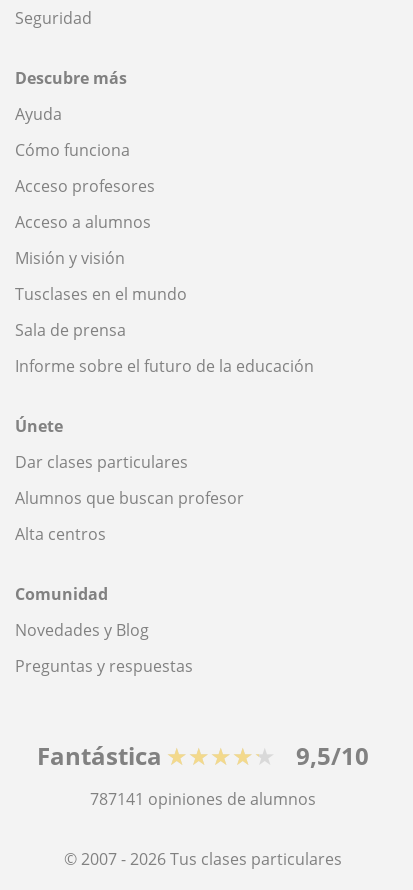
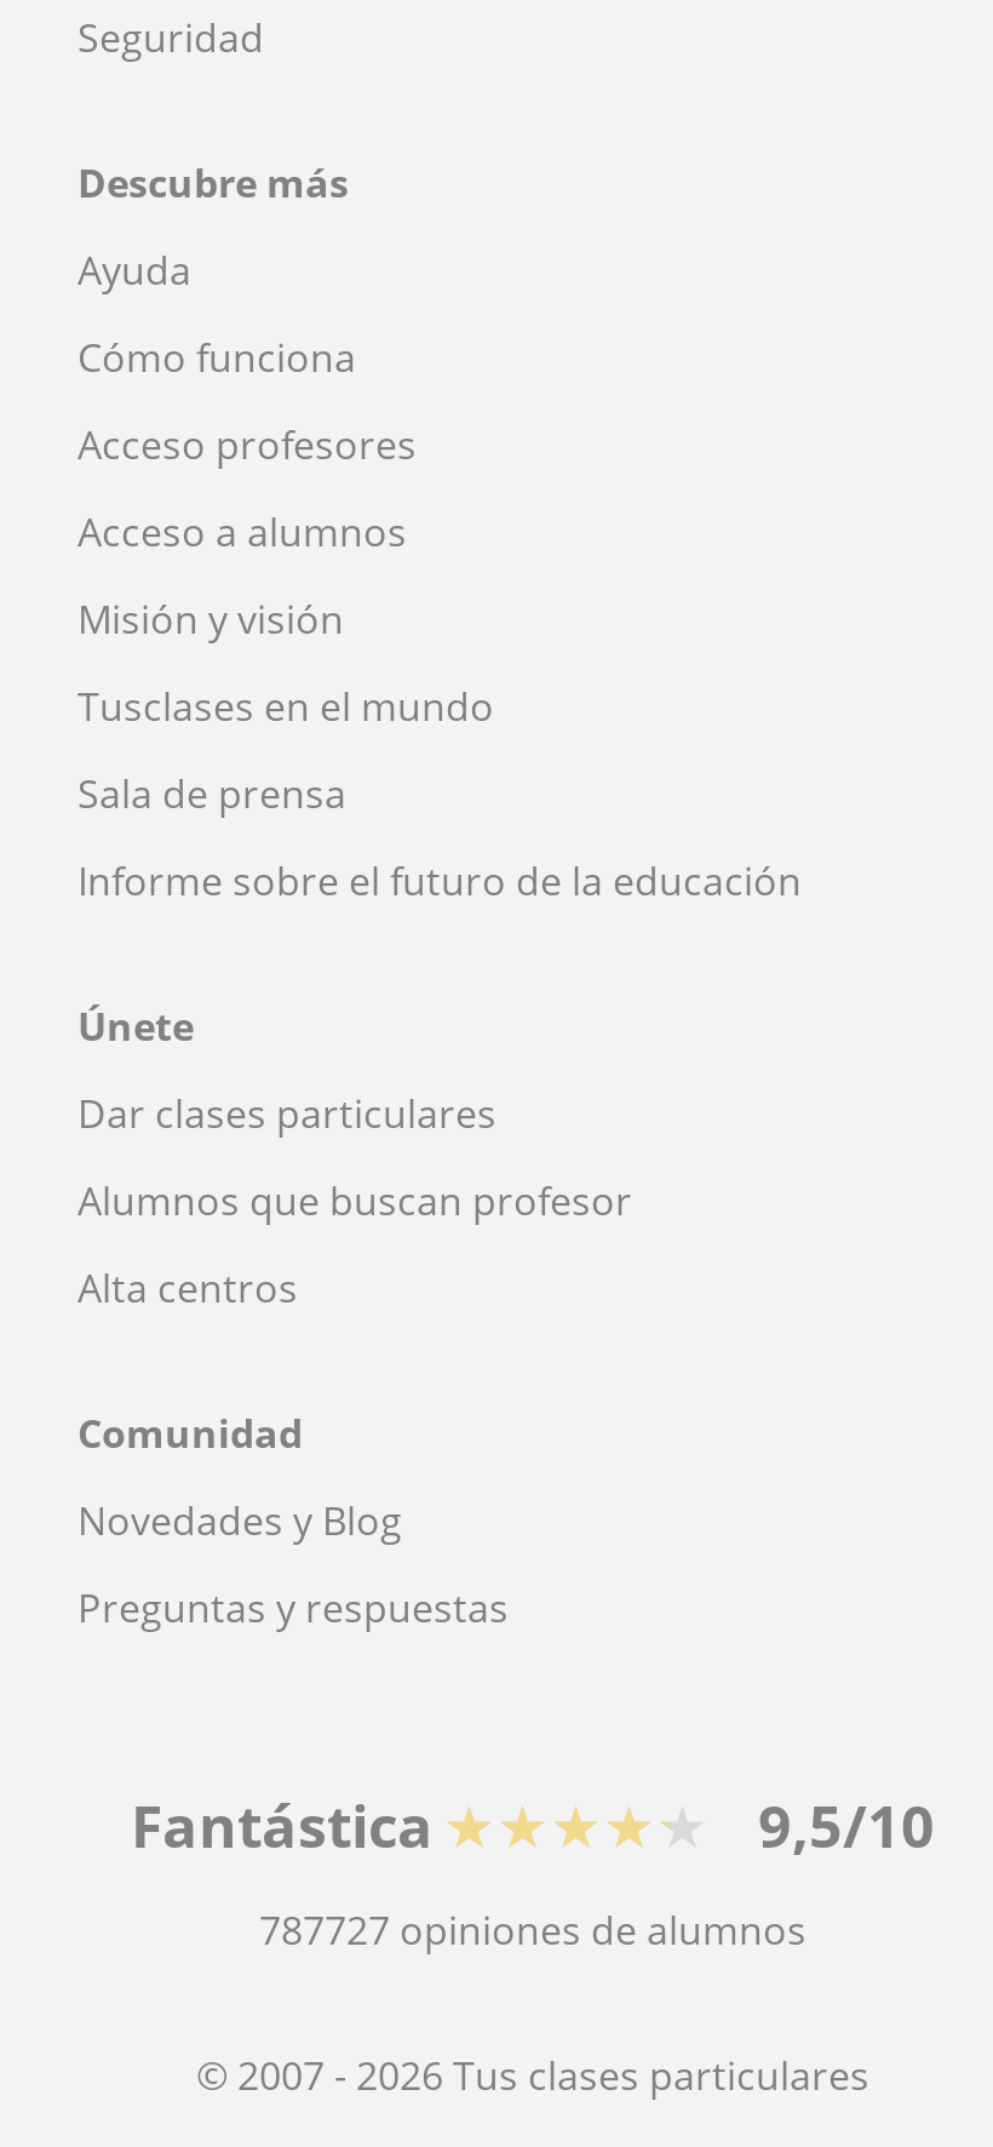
- 787141 opiniones de alumnos
+ 787727 opiniones de alumnos
